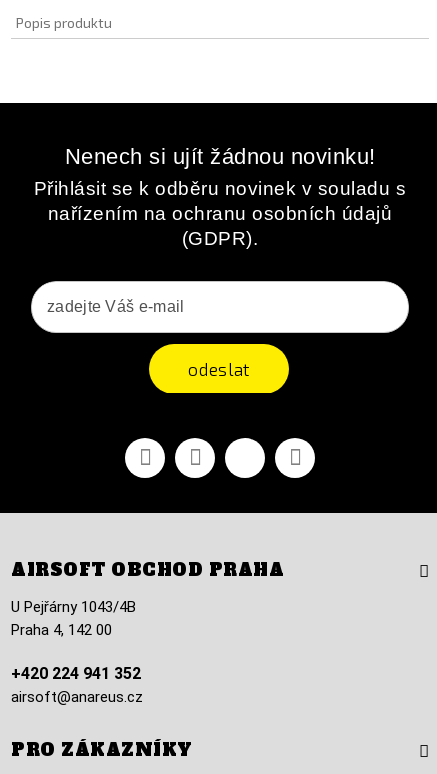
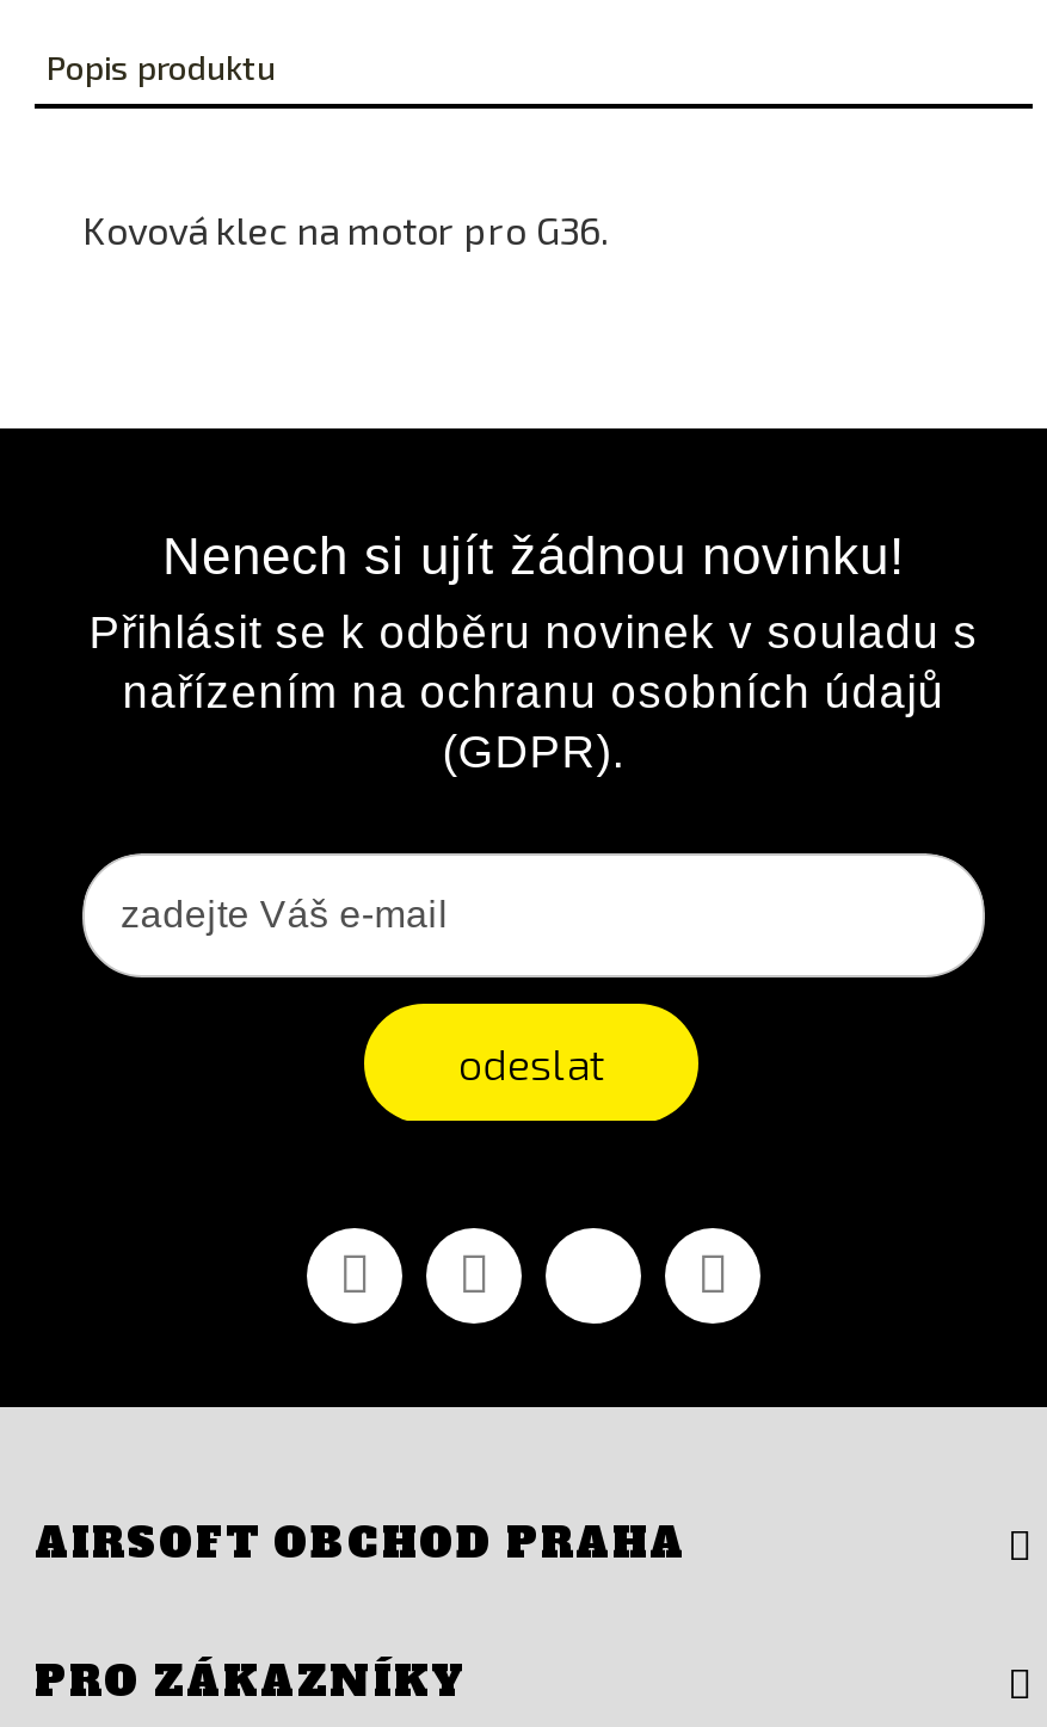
+ Kovová klec na motor pro G36.

moved down: Nenech si ujít žádnou novinku! | Přihlásit se k odběru novinek v souladu s | nařízením na ochranu osobních údajů | (GDPR). | odeslat | AIRSOFT OBCHOD PRAHA

- U Pejřárny 1043/4B
- Praha 4, 142 00
- +420 224 941 352
- airsoft@anareus.cz
